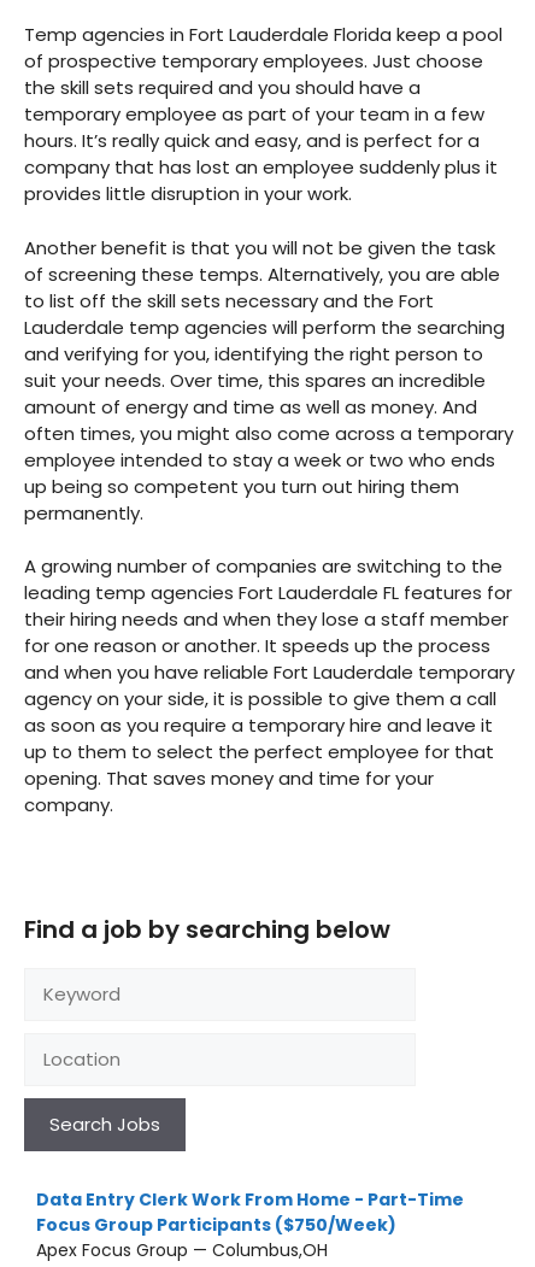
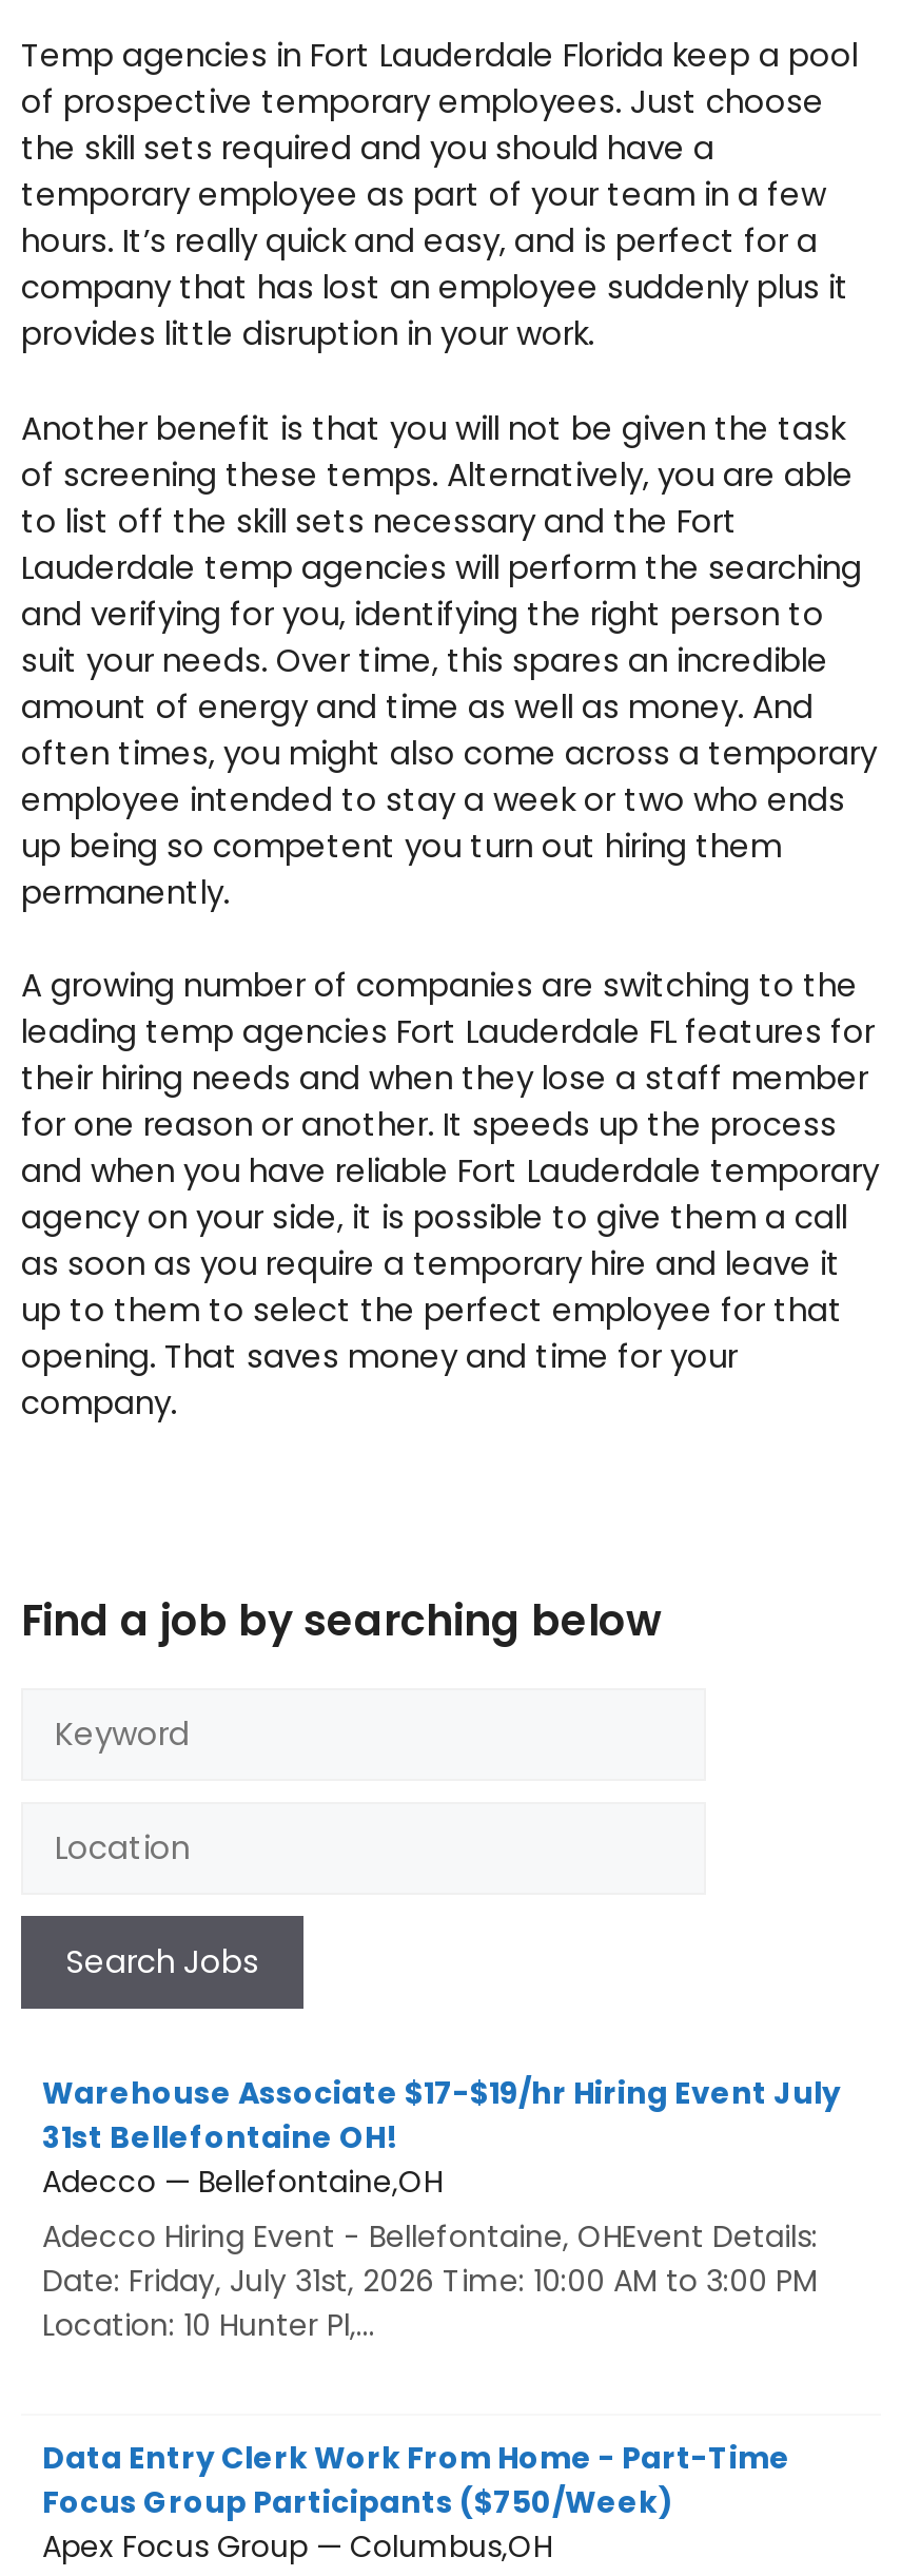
+ Warehouse Associate $17-$19/hr Hiring Event July
+ 31st Bellefontaine OH!
+ Adecco — Bellefontaine,OH
+ Adecco Hiring Event - Bellefontaine, OHEvent Details:
+ Date: Friday, July 31st, 2026 Time: 10:00 AM to 3:00 PM
+ Location: 10 Hunter Pl,...
